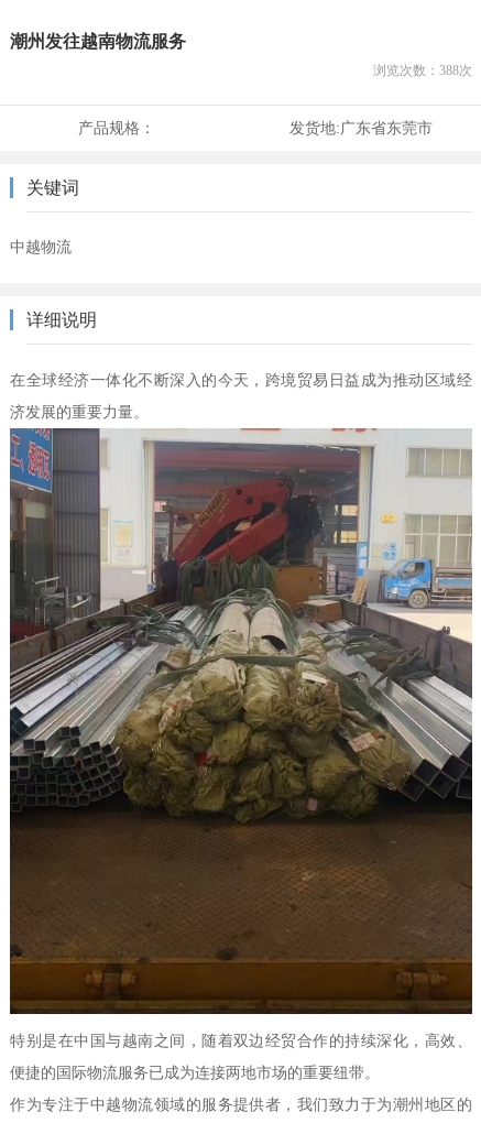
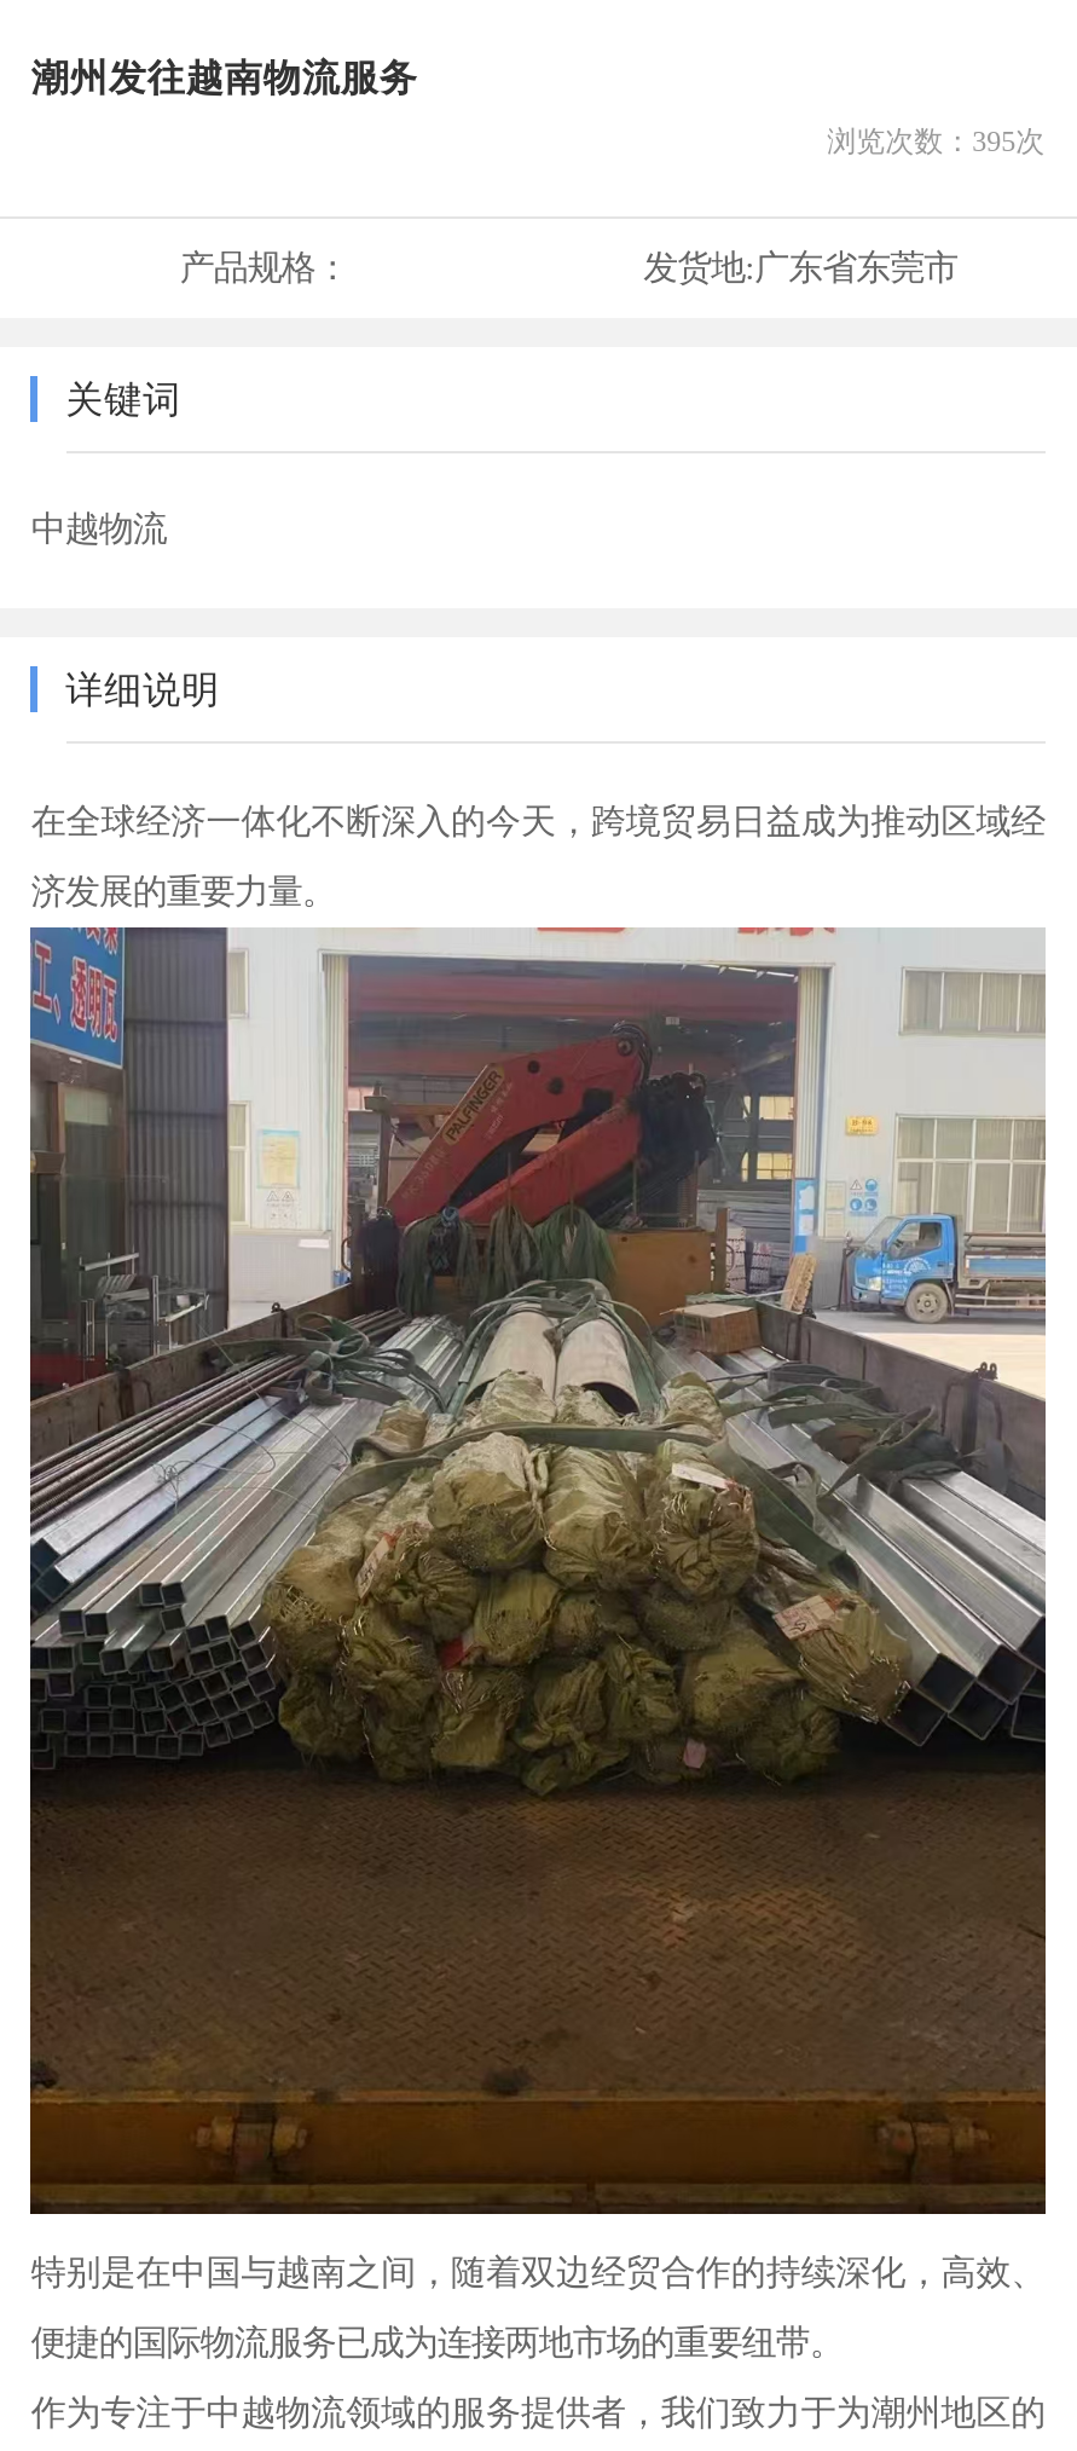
- 浏览次数：388次
+ 浏览次数：395次
